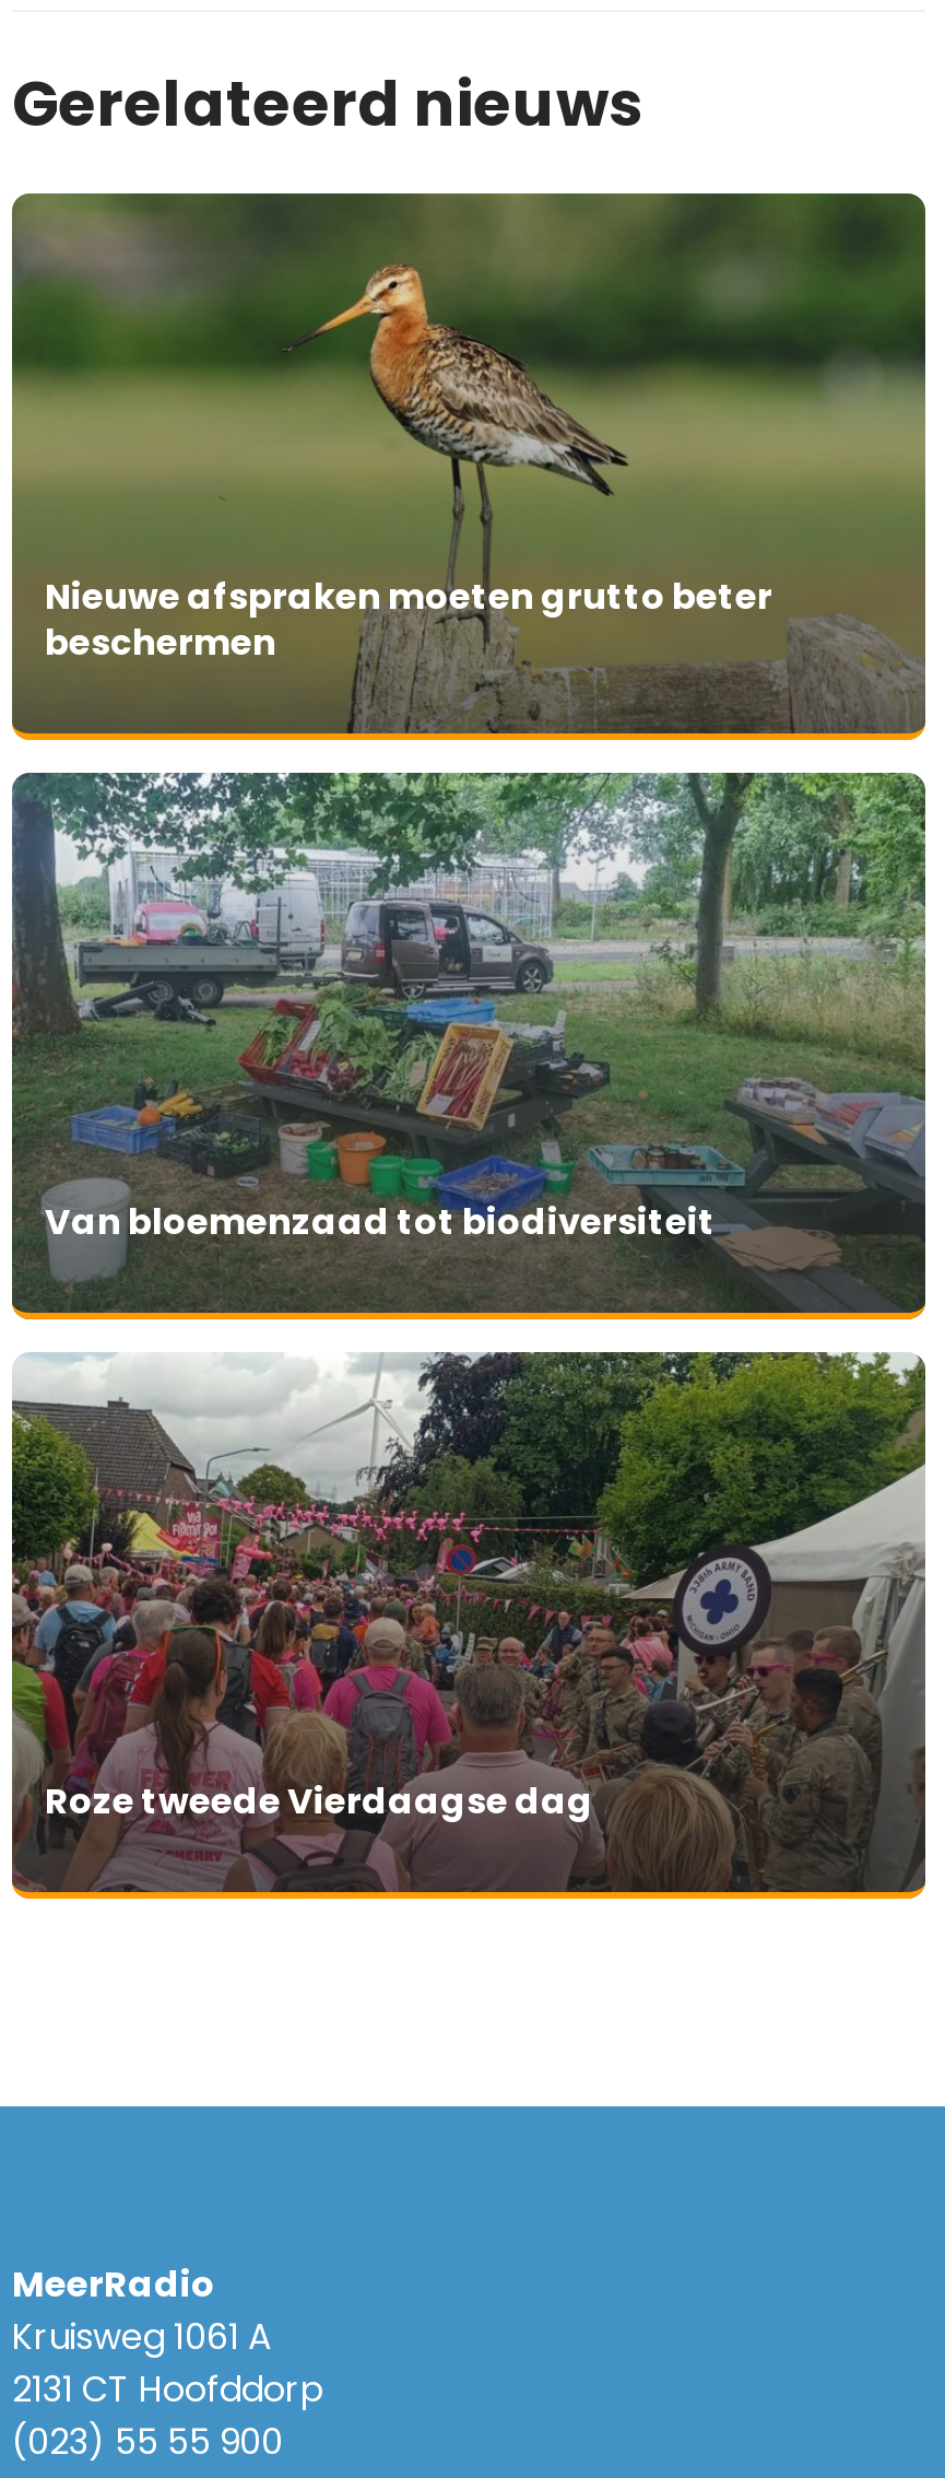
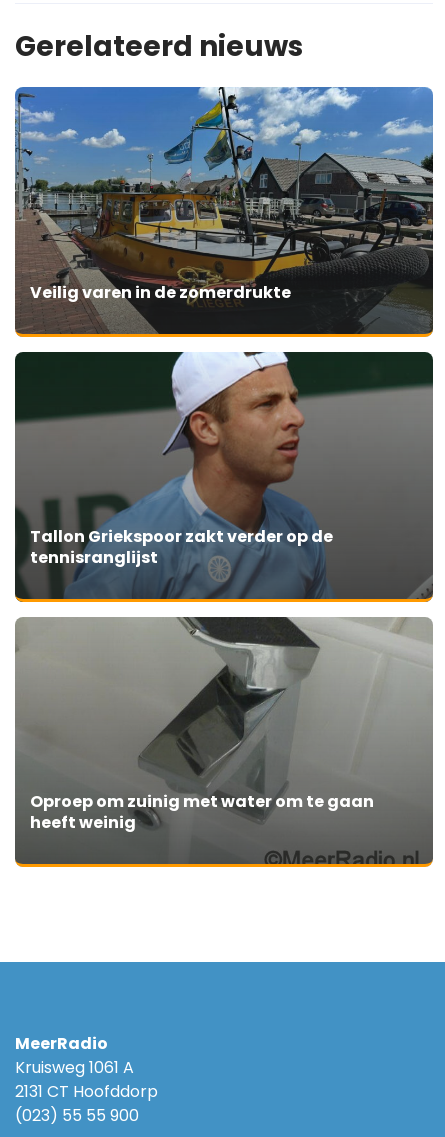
- [image]
- Nieuwe afspraken moeten grutto beter
- beschermen
+ [image]
+ Veilig varen in de zomerdrukte

- [image]
- Van bloemenzaad tot biodiversiteit
+ [image]
+ Tallon Griekspoor zakt verder op de
+ tennisranglijst

- [image]
- Roze tweede Vierdaagse dag
+ [image]
+ Oproep om zuinig met water om te gaan
+ heeft weinig
